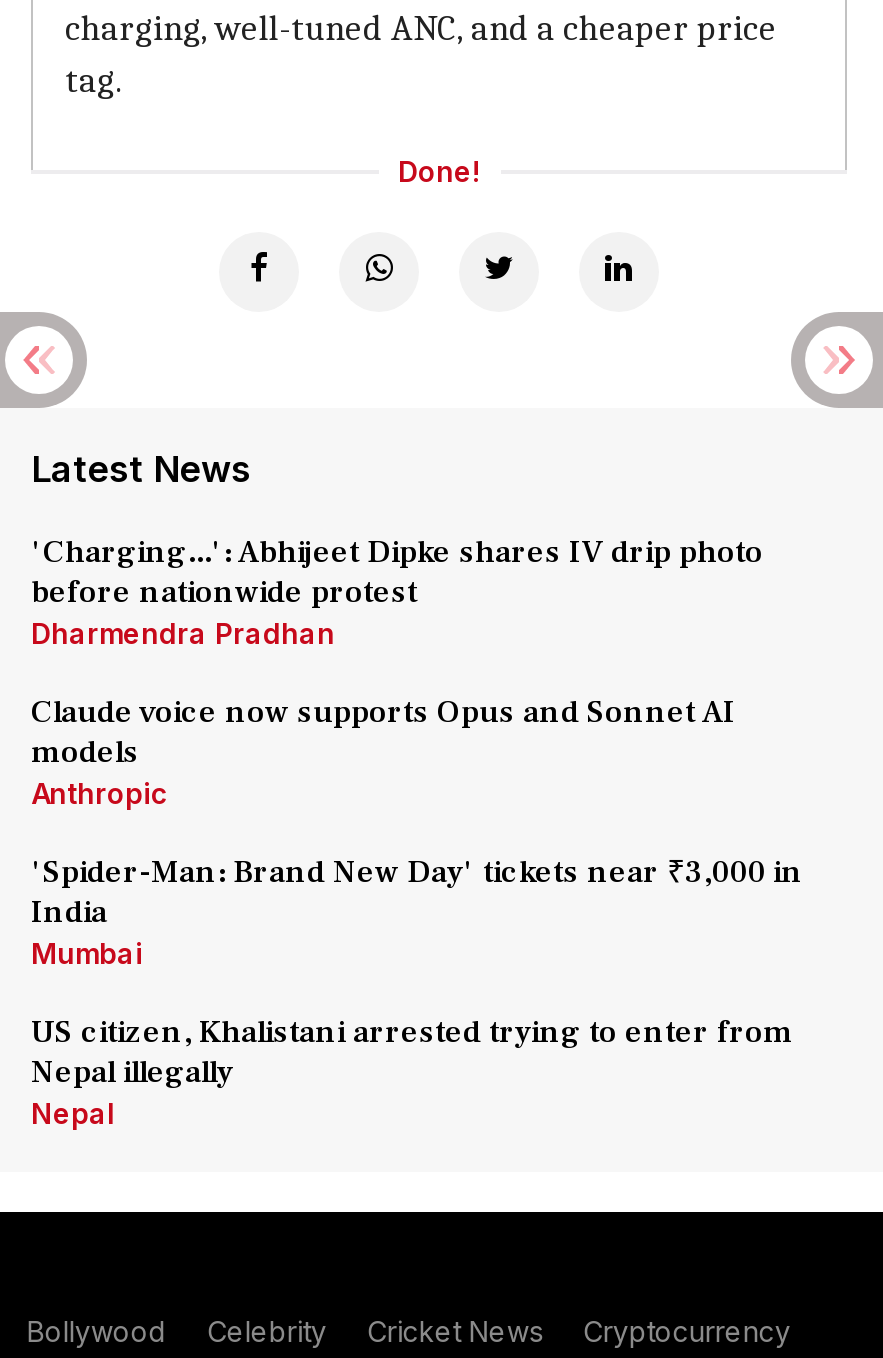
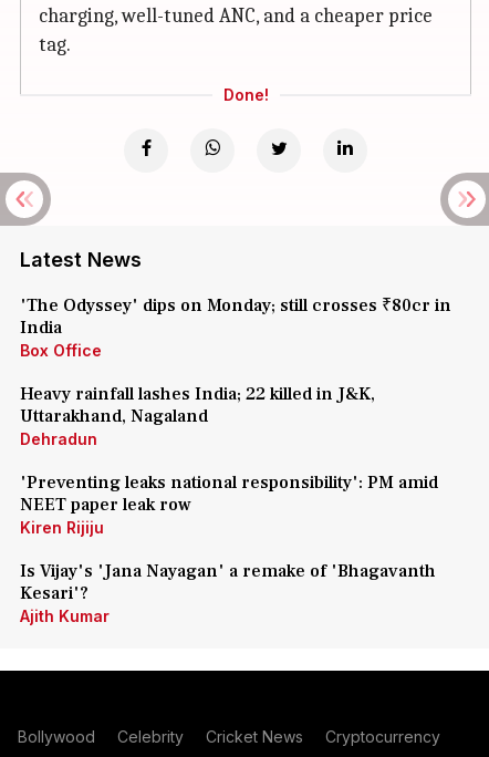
- 'Charging...': Abhijeet Dipke shares IV drip photo
- before nationwide protest
- Dharmendra Pradhan
- Claude voice now supports Opus and Sonnet AI
- models
- Anthropic
- 'Spider-Man: Brand New Day' tickets near ₹3,000 in
+ 'The Odyssey' dips on Monday; still crosses ₹80cr in

moved up: India

- Mumbai
- US citizen, Khalistani arrested trying to enter from
- Nepal illegally
- Nepal
+ Box Office
+ Heavy rainfall lashes India; 22 killed in J&K,
+ Uttarakhand, Nagaland
+ Dehradun
+ 'Preventing leaks national responsibility': PM amid
+ NEET paper leak row
+ Kiren Rijiju
+ Is Vijay's 'Jana Nayagan' a remake of 'Bhagavanth
+ Kesari'?
+ Ajith Kumar
